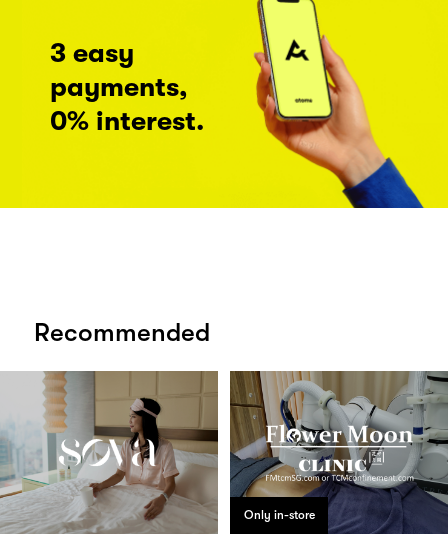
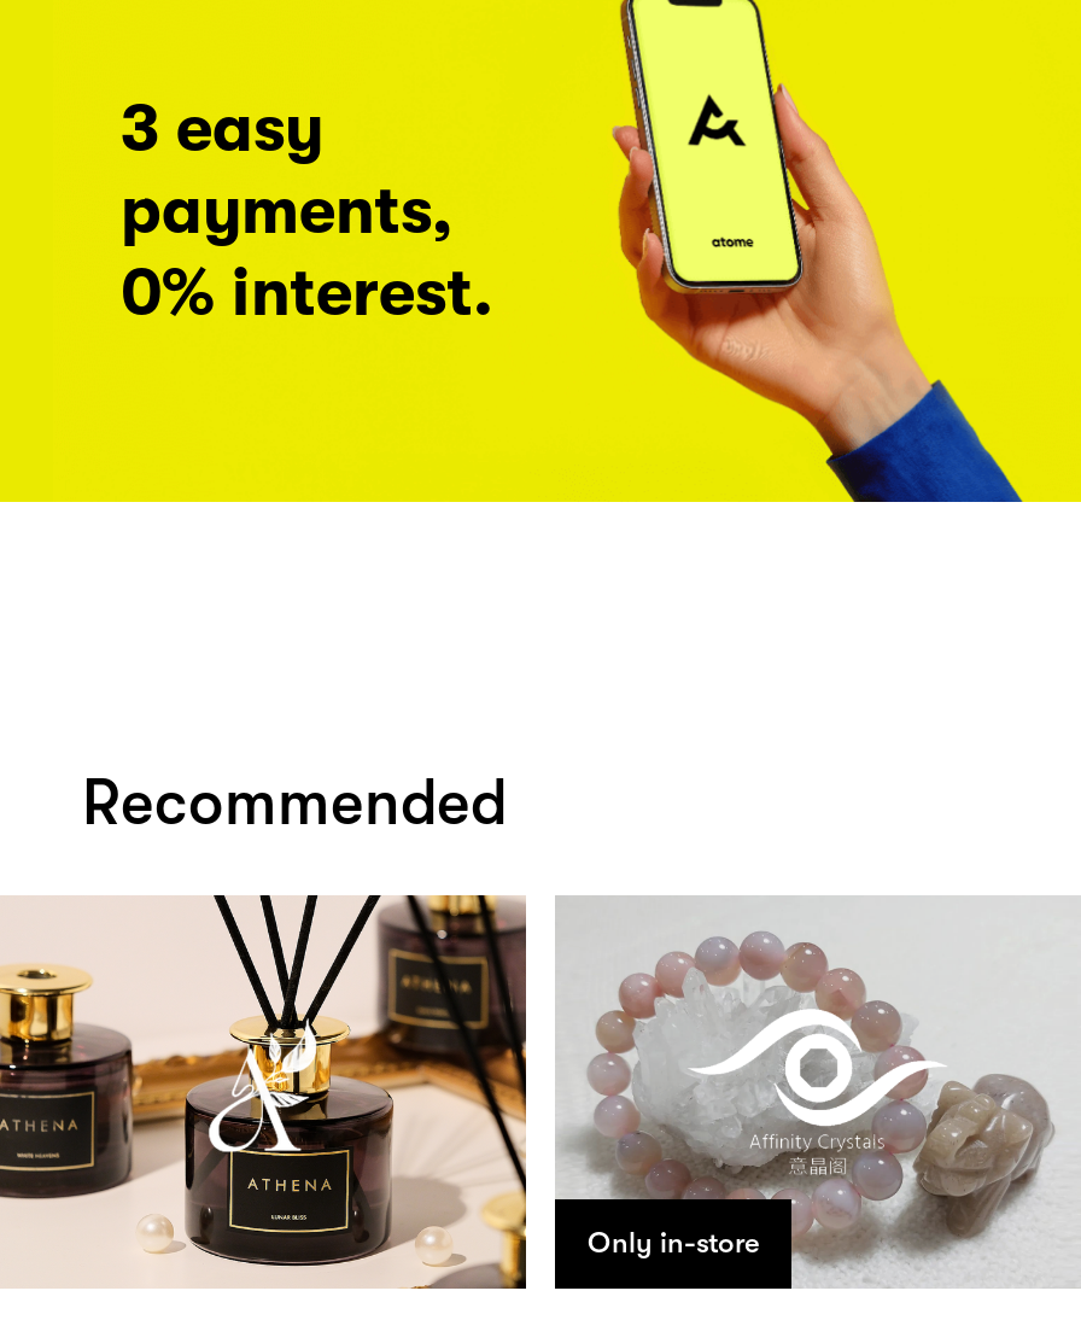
- [image]
+ [image]

- [image]
+ [image]
